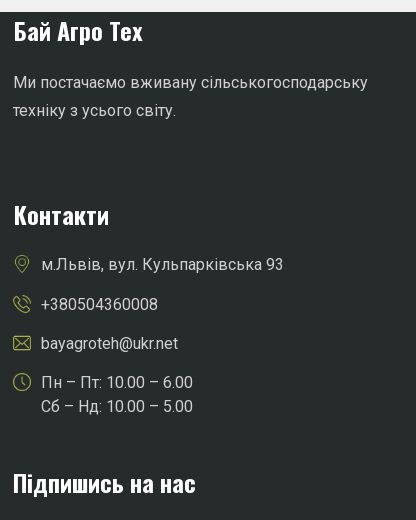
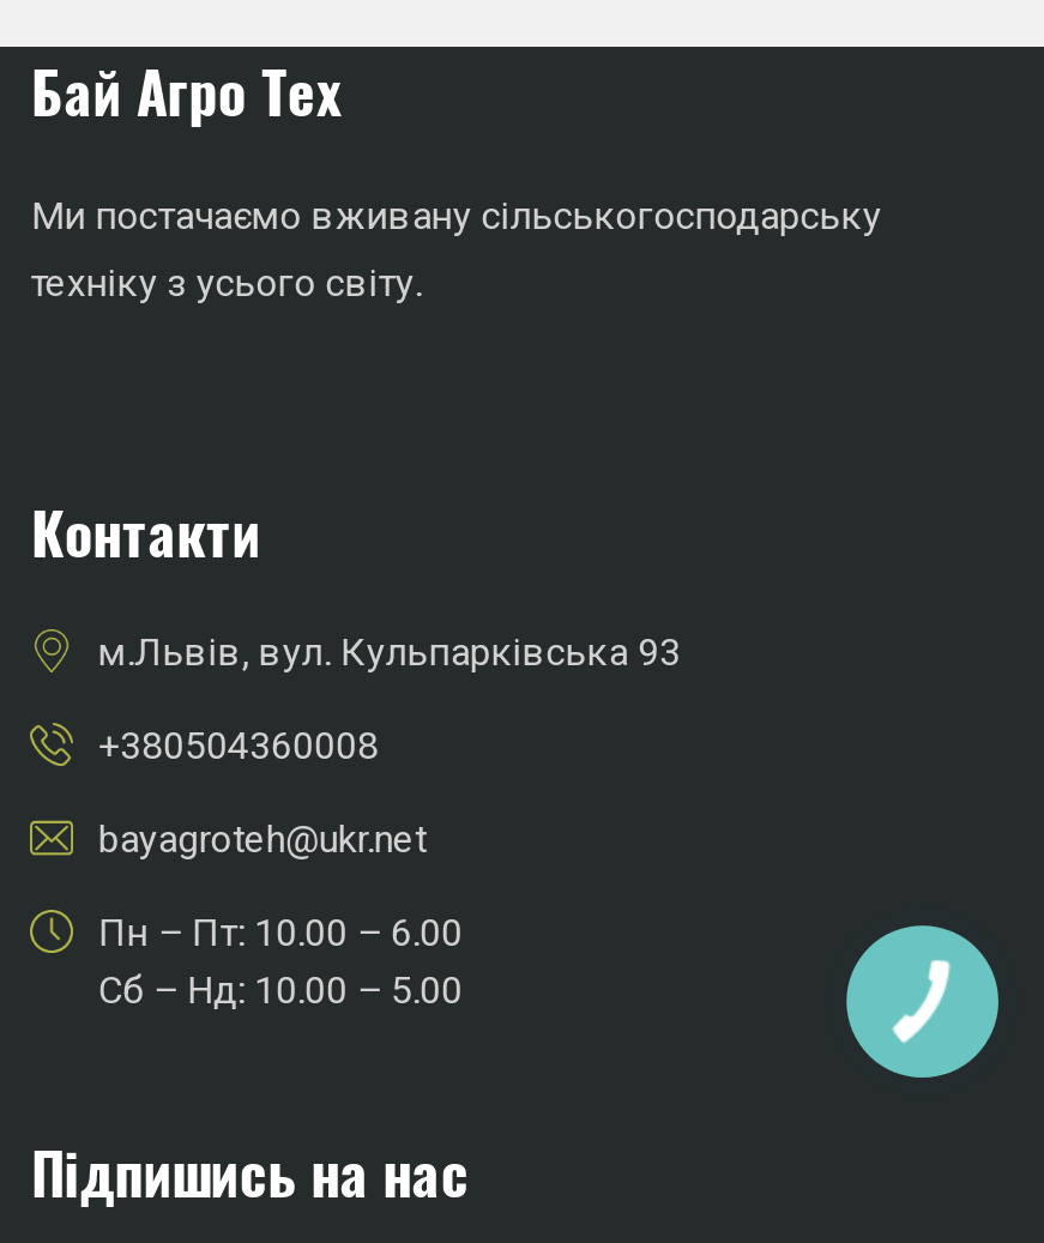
+ [image]
